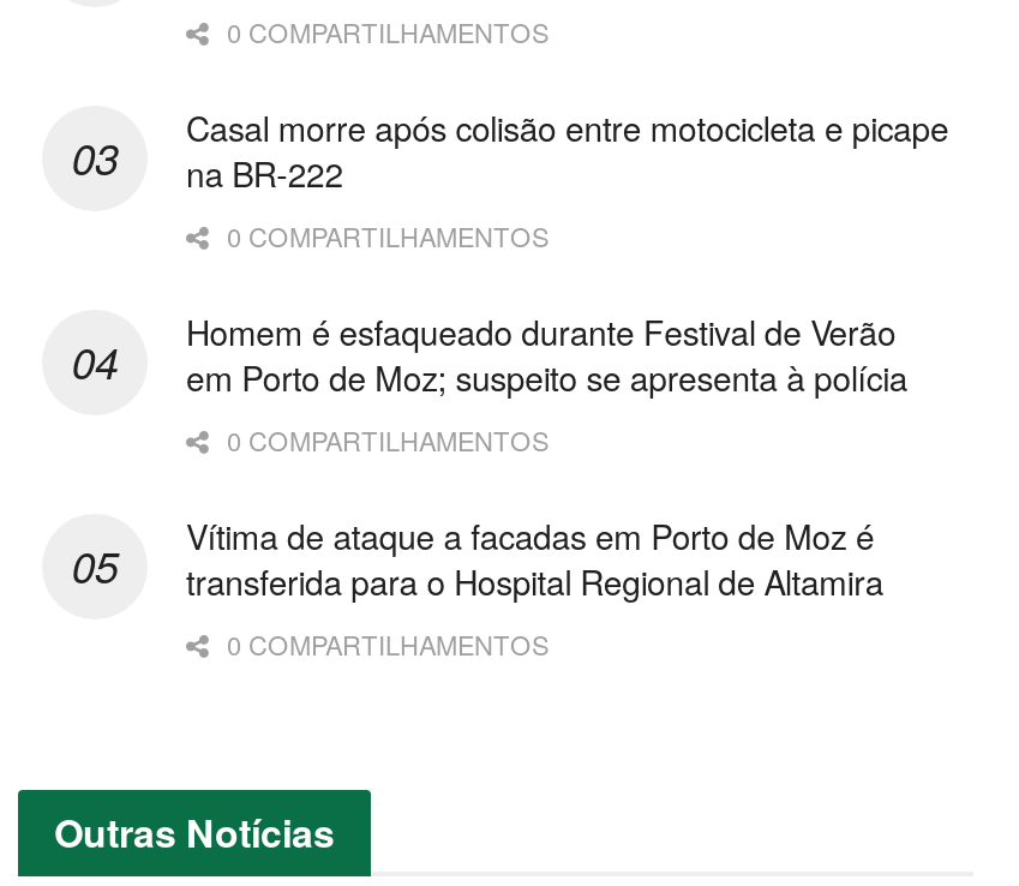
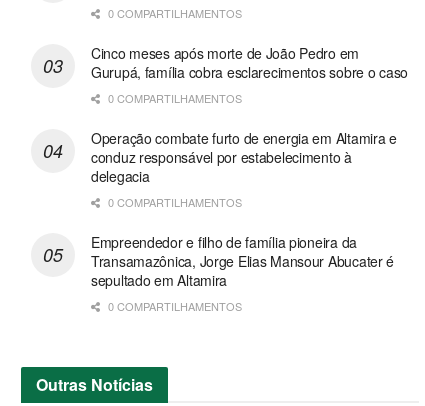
- Casal morre após colisão entre motocicleta e picape
- na BR-222
+ Cinco meses após morte de João Pedro em
+ Gurupá, família cobra esclarecimentos sobre o caso

- Homem é esfaqueado durante Festival de Verão
- em Porto de Moz; suspeito se apresenta à polícia
+ Operação combate furto de energia em Altamira e
+ conduz responsável por estabelecimento à
+ delegacia

- Vítima de ataque a facadas em Porto de Moz é
- transferida para o Hospital Regional de Altamira
+ Empreendedor e filho de família pioneira da
+ Transamazônica, Jorge Elias Mansour Abucater é
+ sepultado em Altamira
